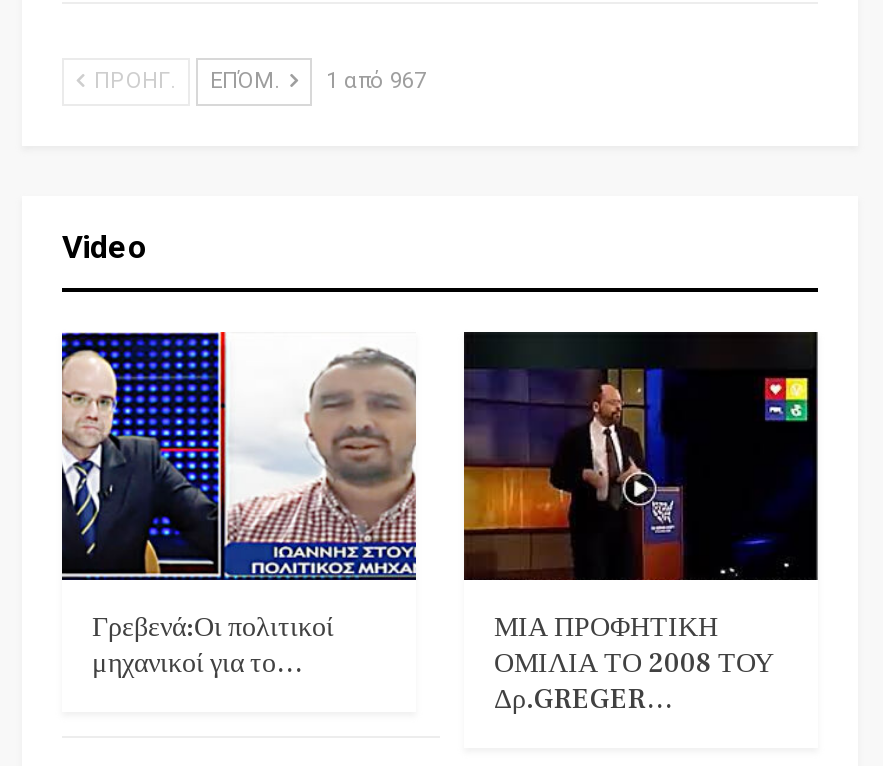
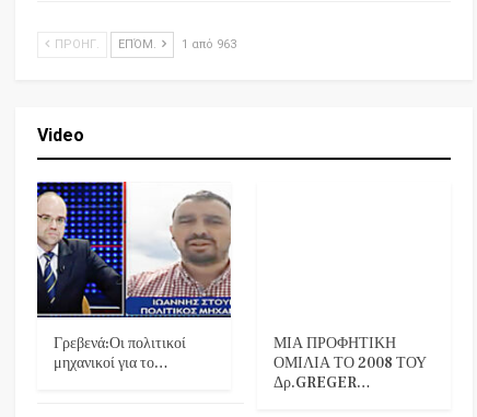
- ΠΡΟΗΓ. ΕΠΌΜ. 1 από 967
+ ΠΡΟΗΓ. ΕΠΌΜ. 1 από 963

- [image]
